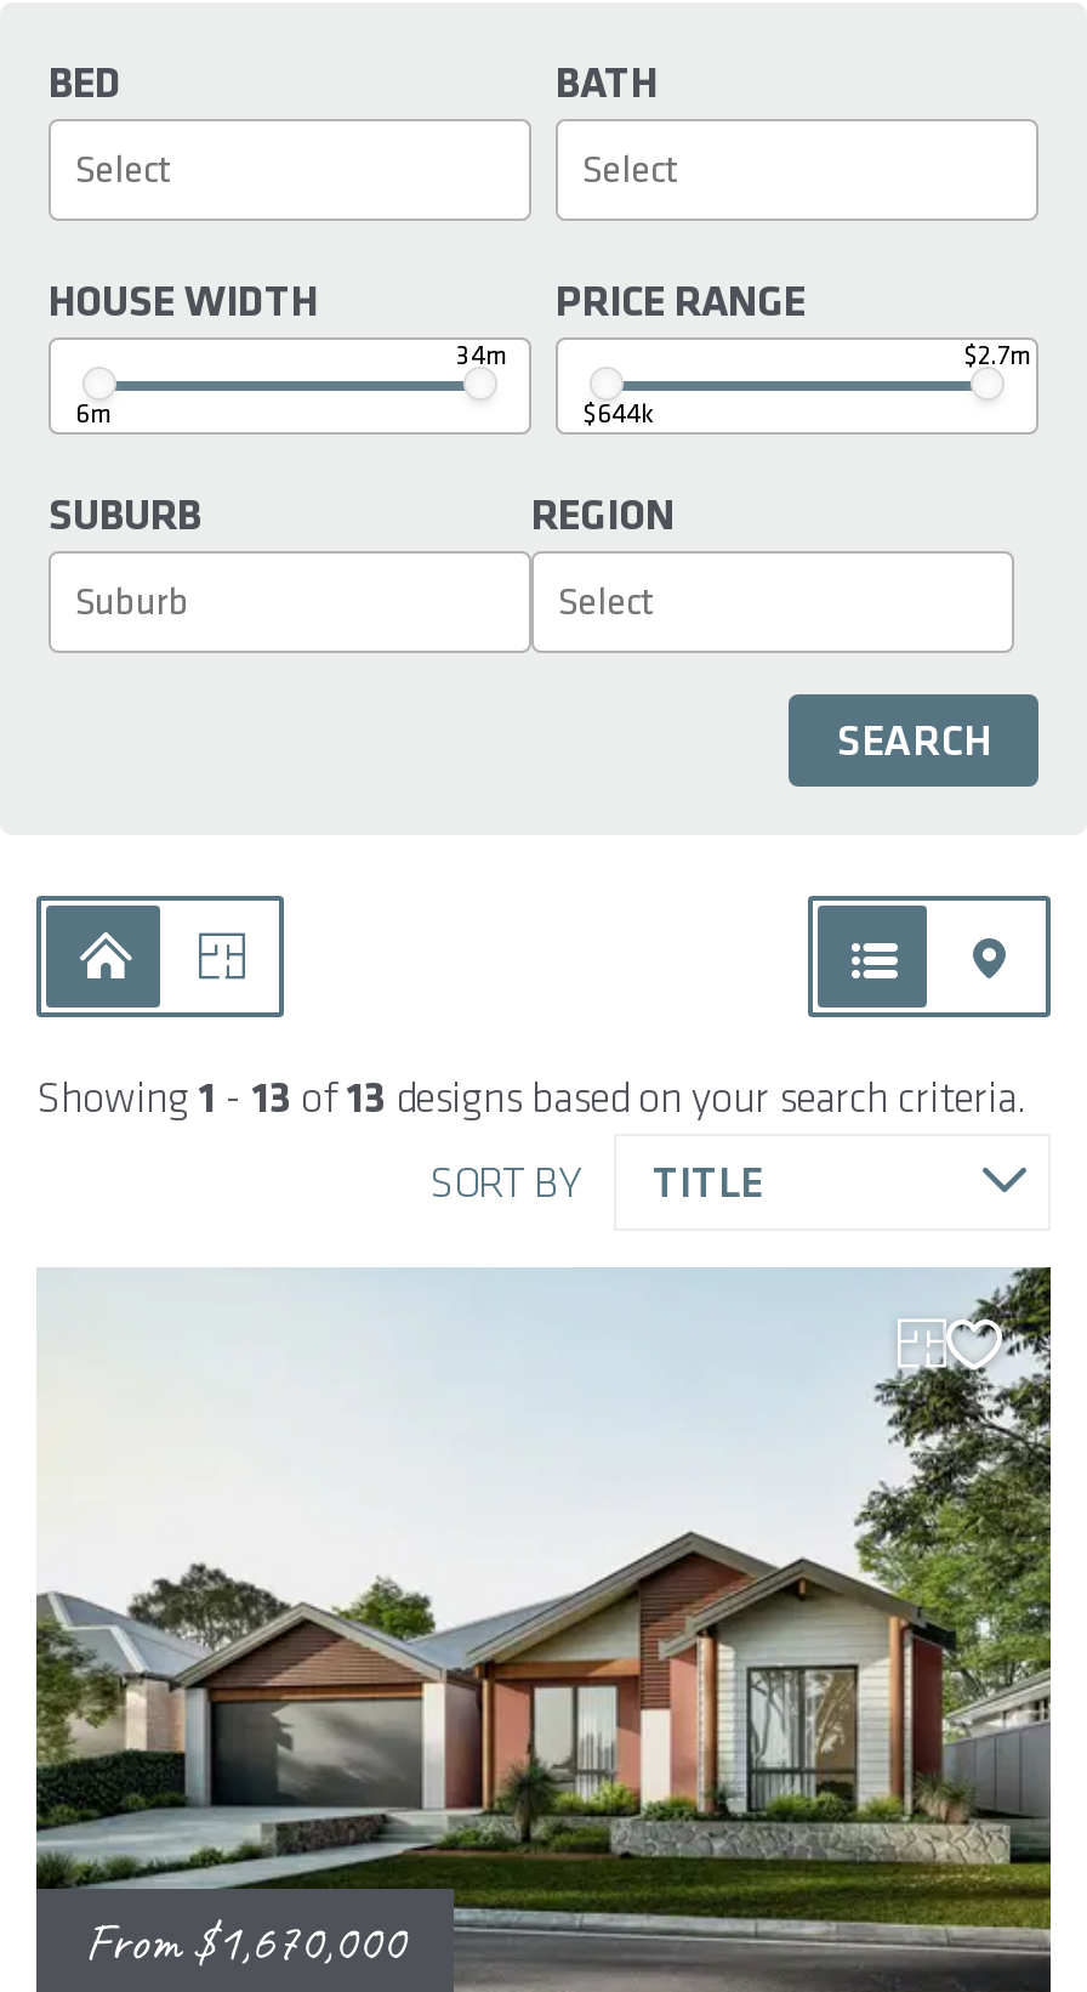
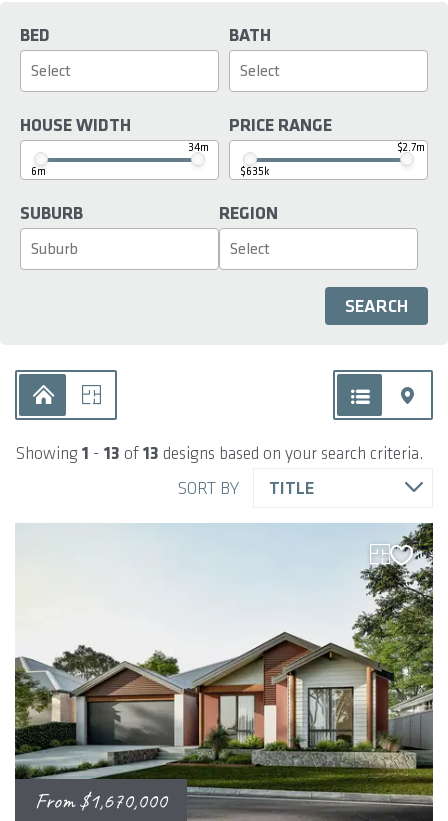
- $644k
+ $635k
